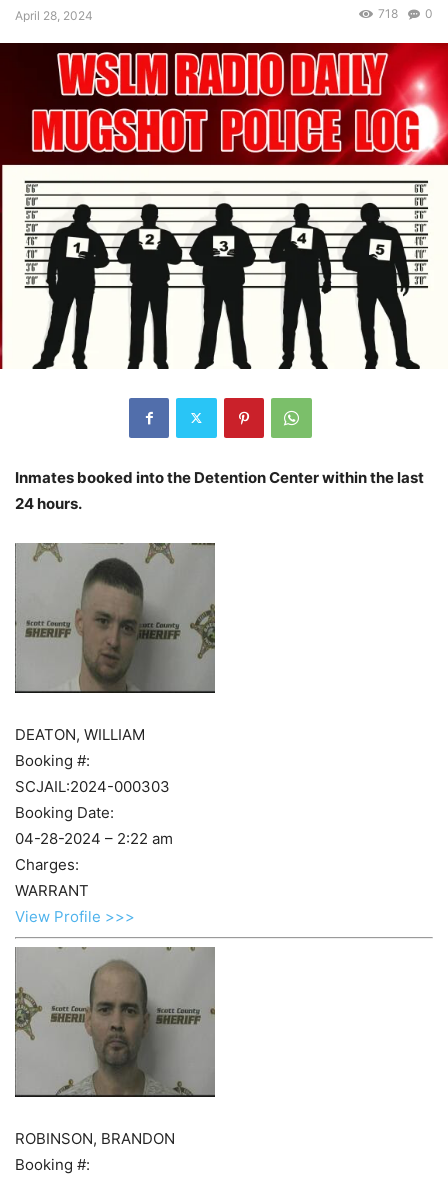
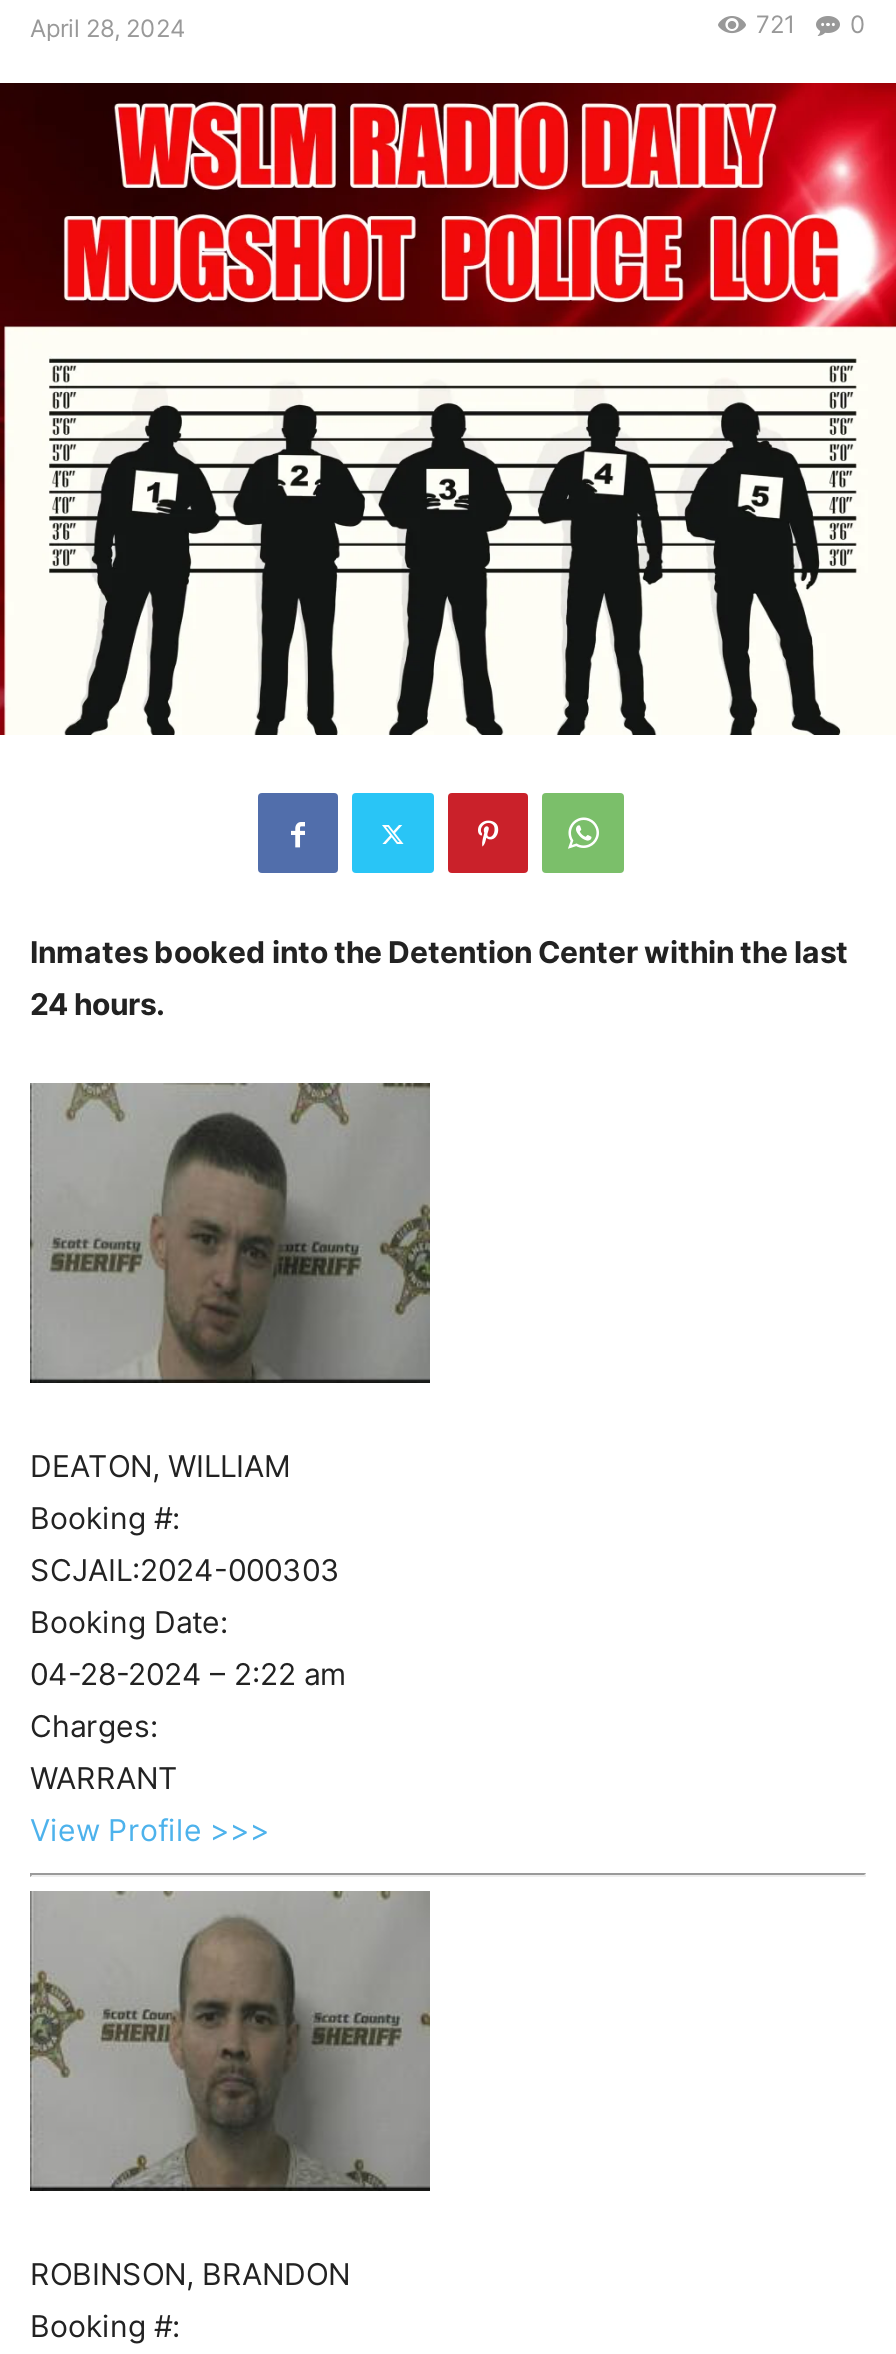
- 718 0
+ 721 0
